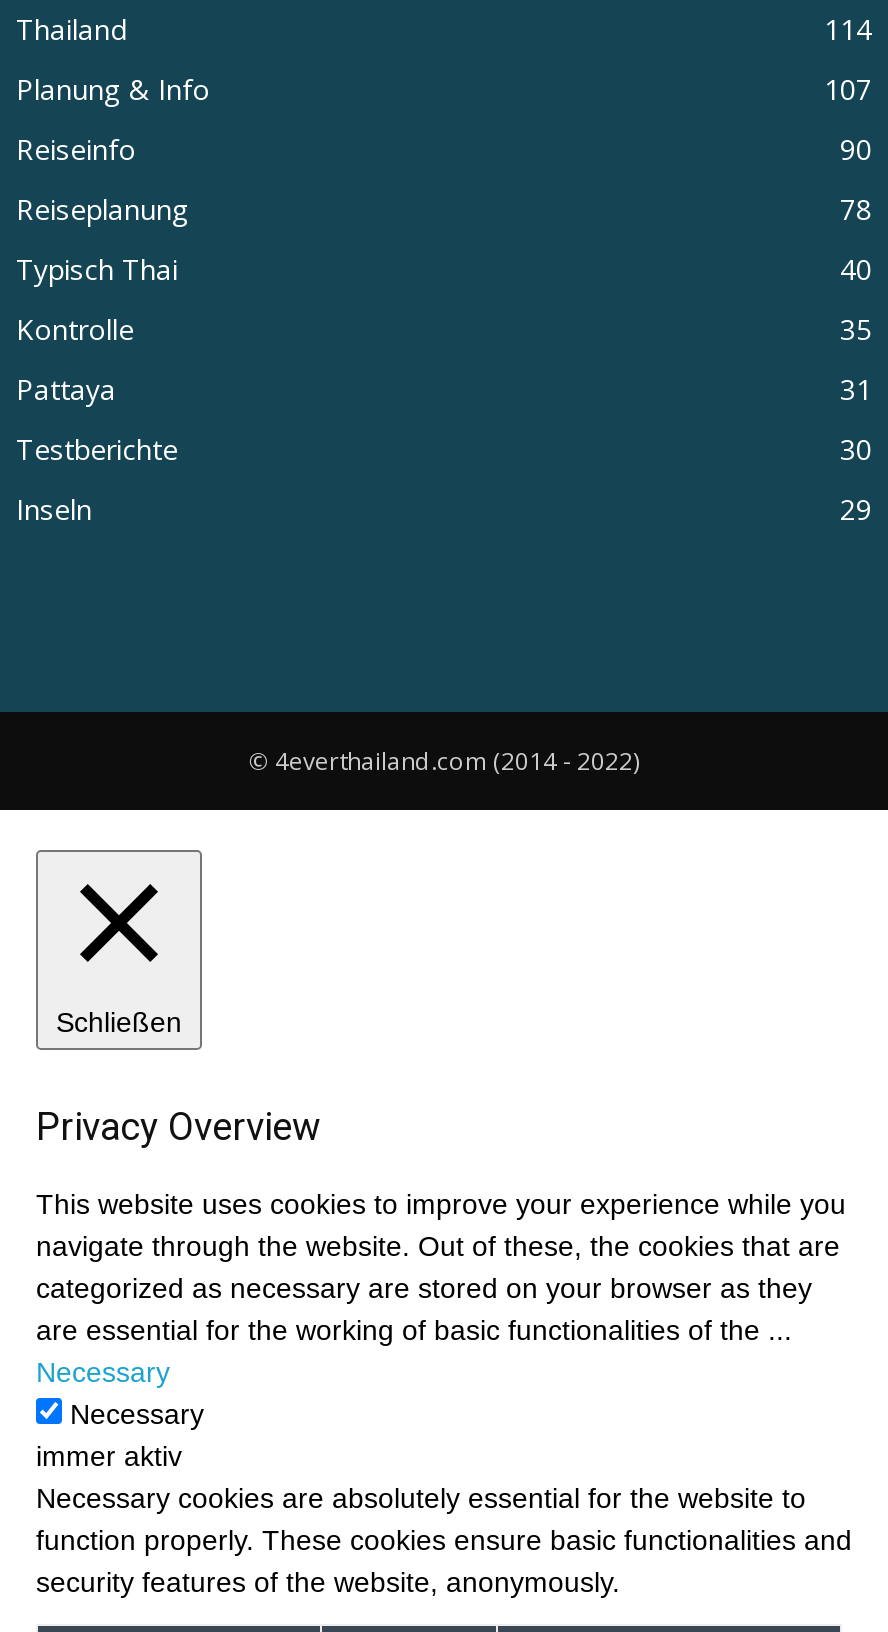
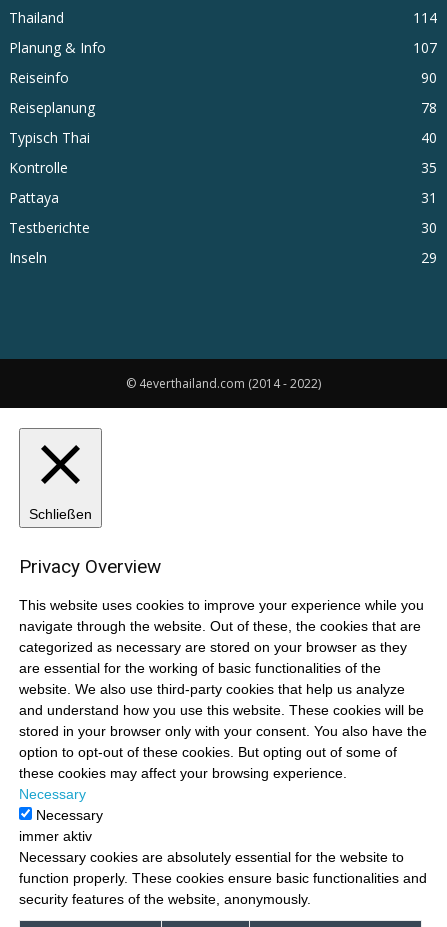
- are essential for the working of basic functionalities of the...
+ are essential for the working of basic functionalities of the
+ website. We also use third-party cookies that help us analyze
+ and understand how you use this website. These cookies will be
+ stored in your browser only with your consent. You also have the
+ option to opt-out of these cookies. But opting out of some of
+ these cookies may affect your browsing experience.
